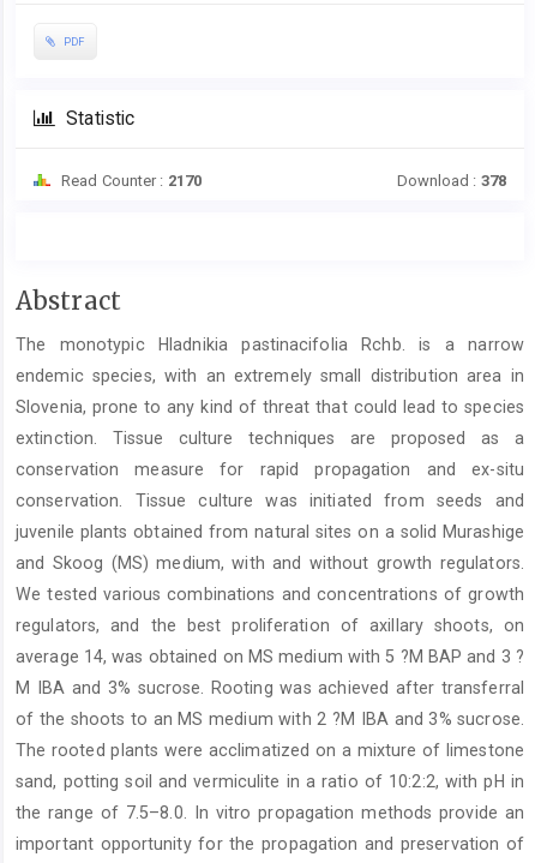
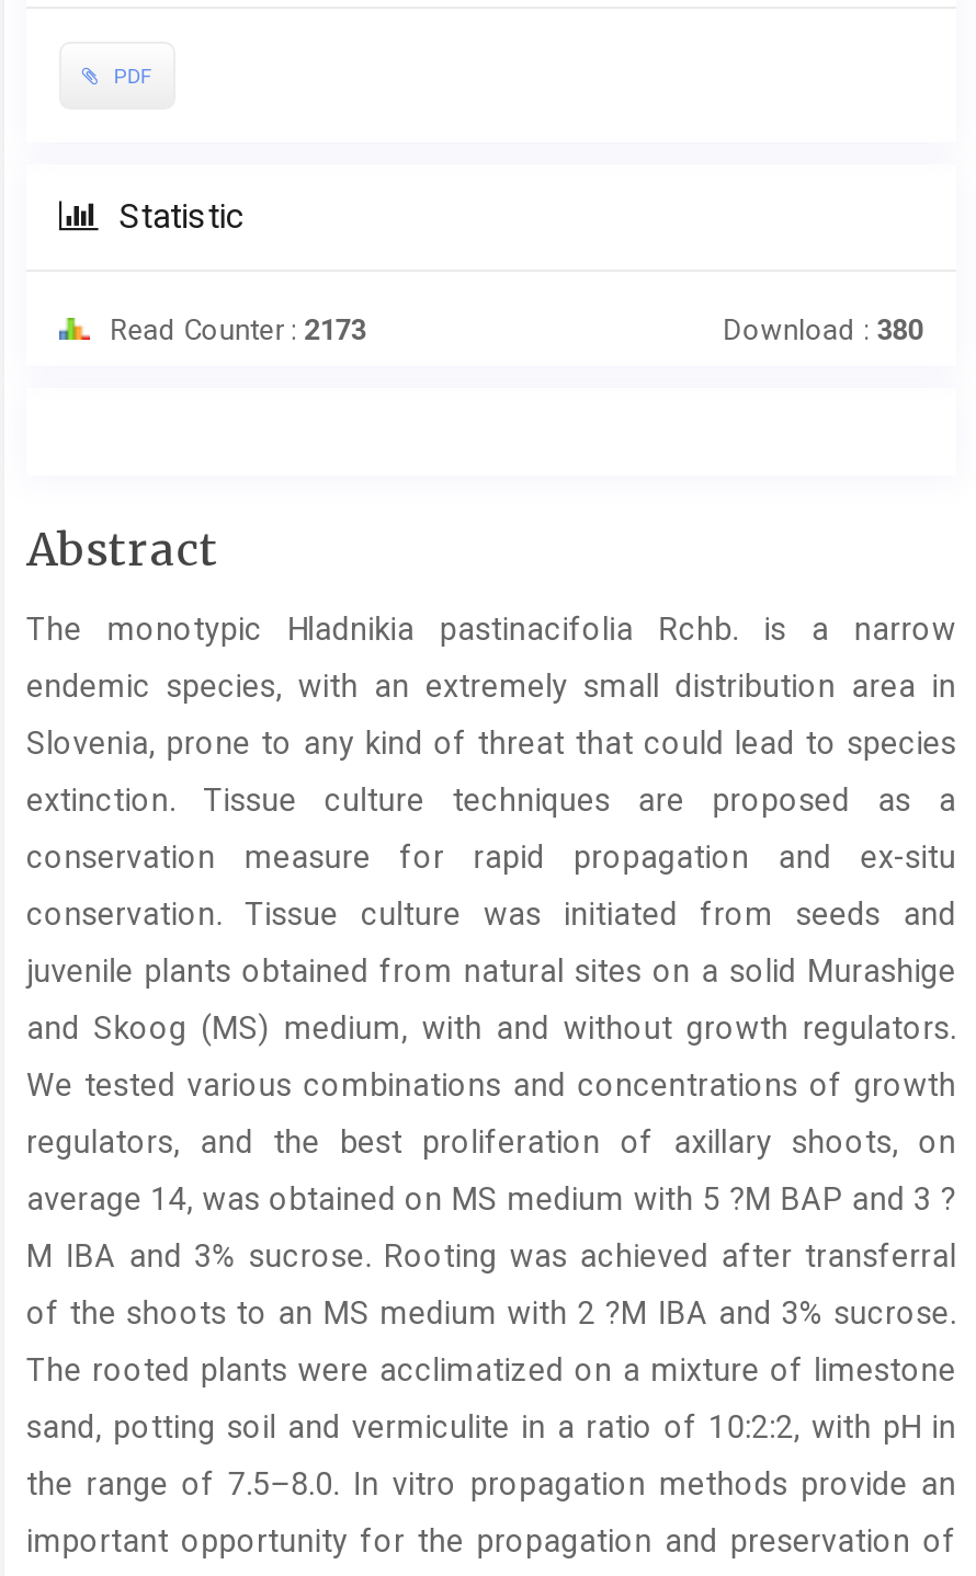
- Read Counter : 2170
+ Read Counter : 2173

- Download : 378
+ Download : 380
